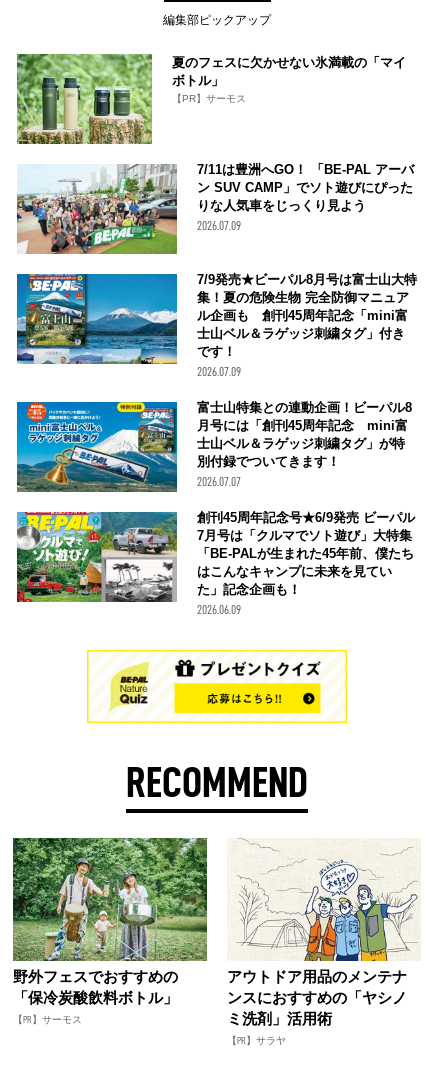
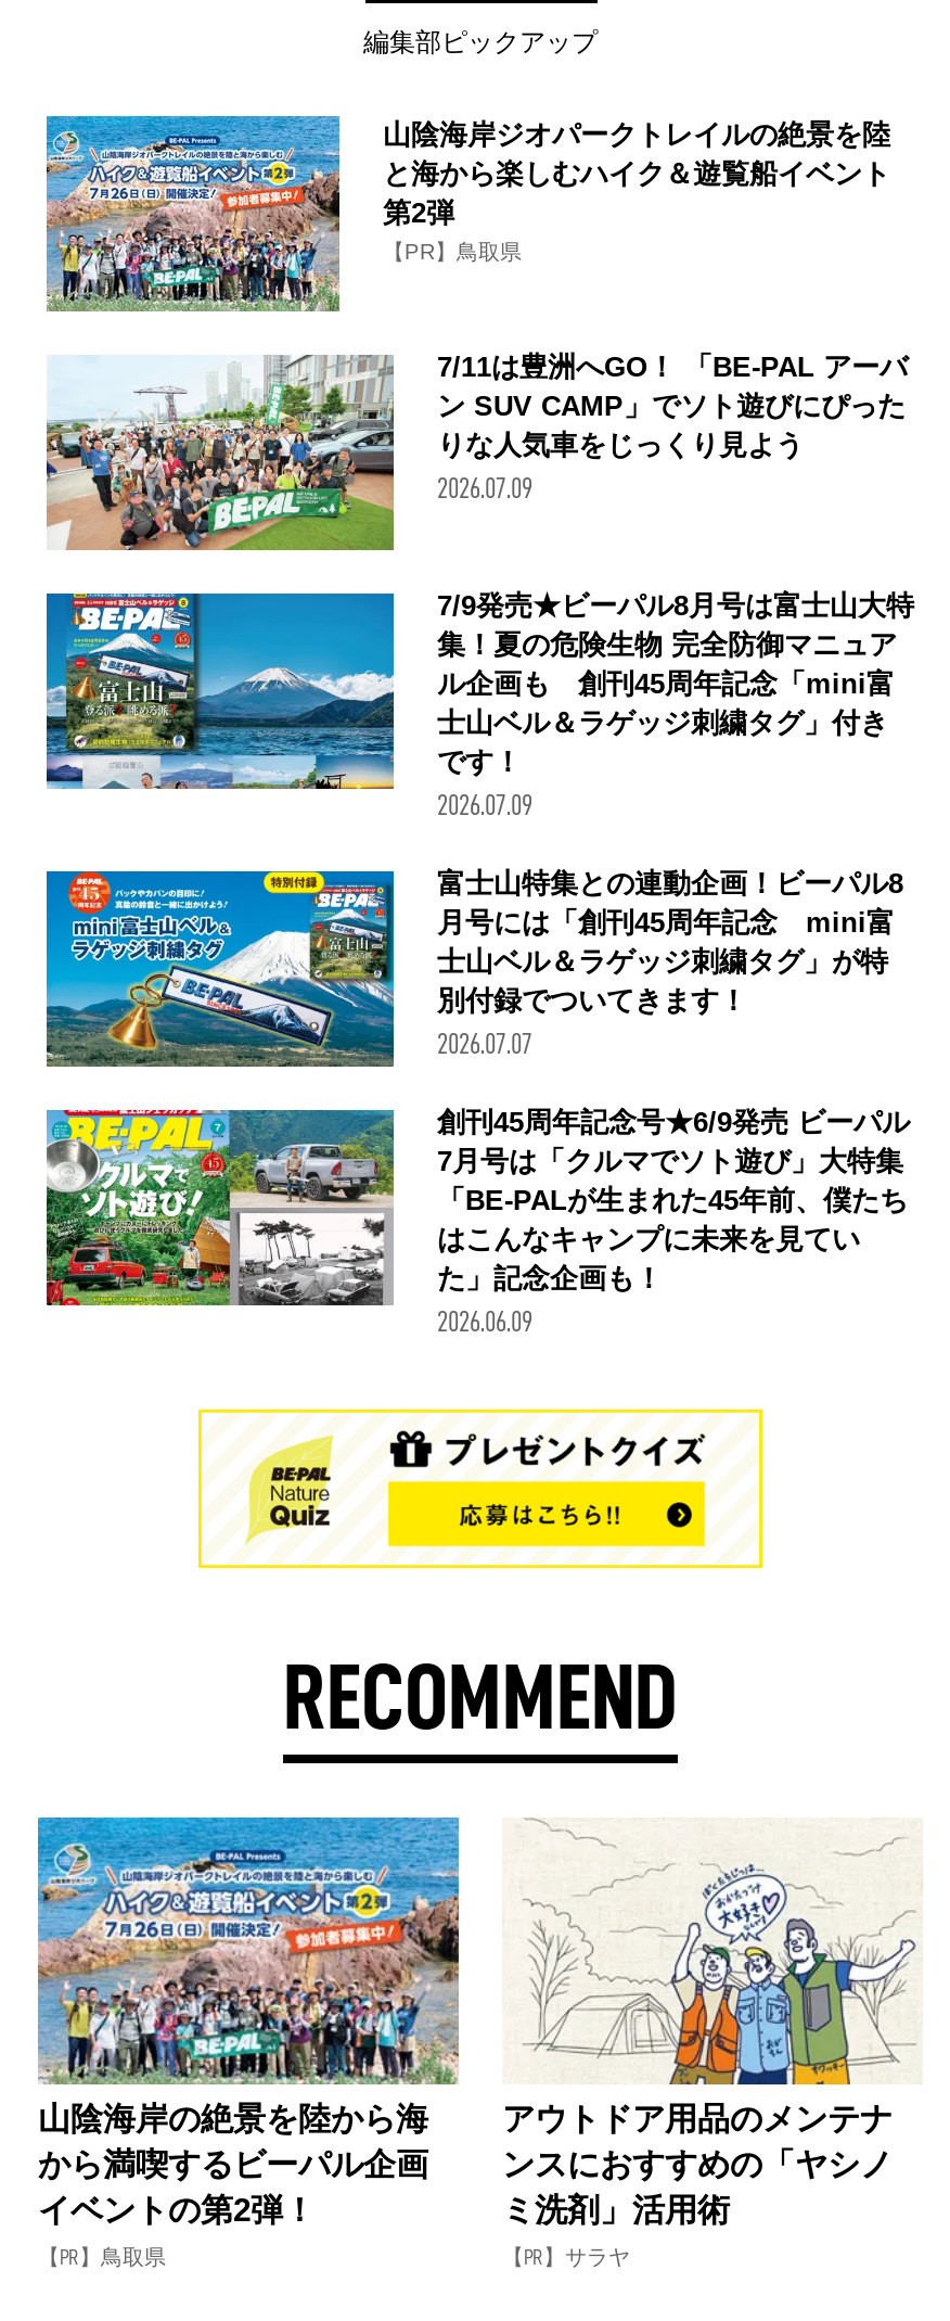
- [image]
- 夏のフェスに欠かせない氷満載の「マイ
- ボトル」
- 【PR】サーモス
+ [image]
+ 山陰海岸ジオパークトレイルの絶景を陸
+ と海から楽しむハイク＆遊覧船イベント
+ 第2弾
+ 【PR】鳥取県

- [image]
- 野外フェスでおすすめの
- 「保冷炭酸飲料ボトル」
+ [image]
+ 山陰海岸の絶景を陸から海
+ から満喫するビーパル企画
+ イベントの第2弾！

- 【PR】サーモス
+ 【PR】鳥取県
